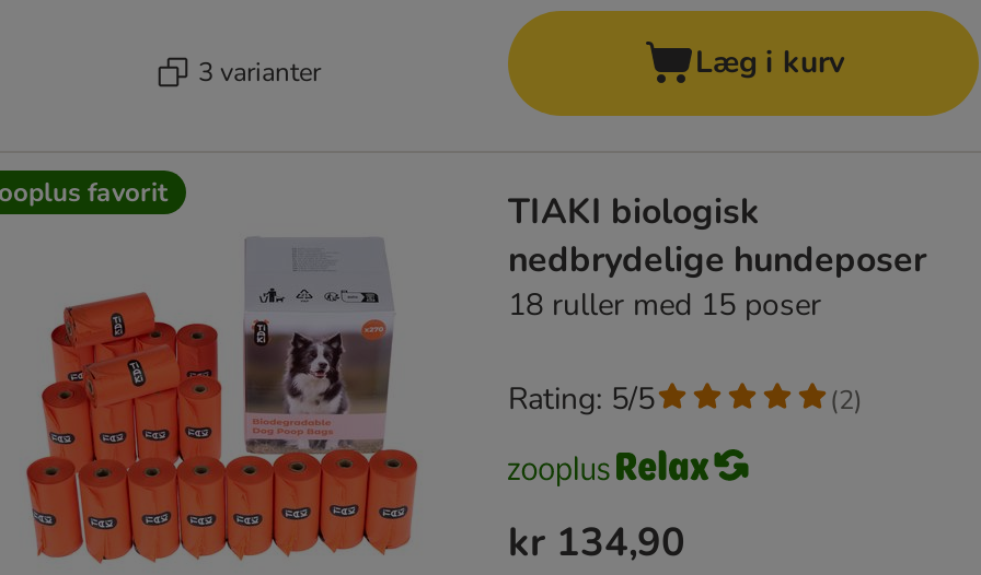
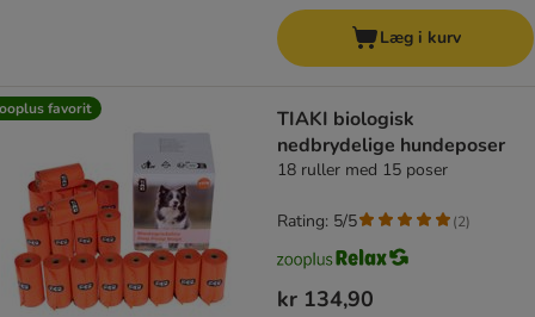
- 3 varianter
